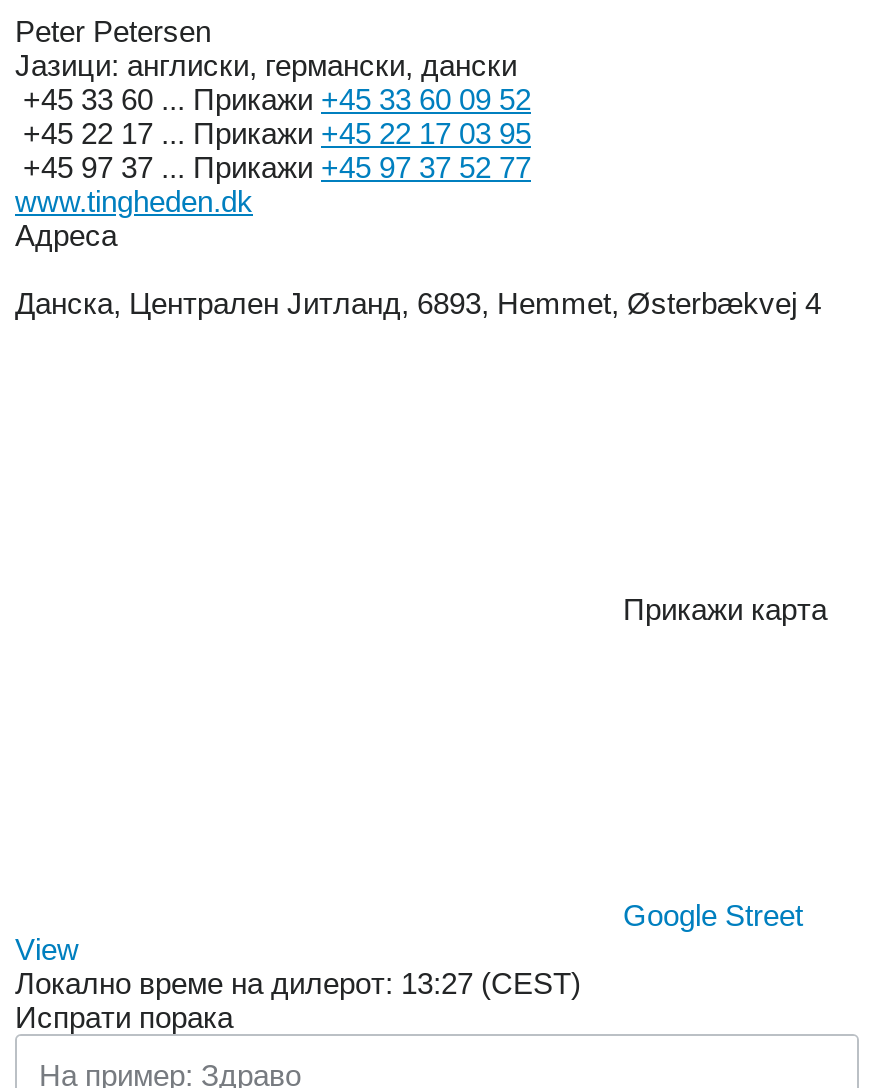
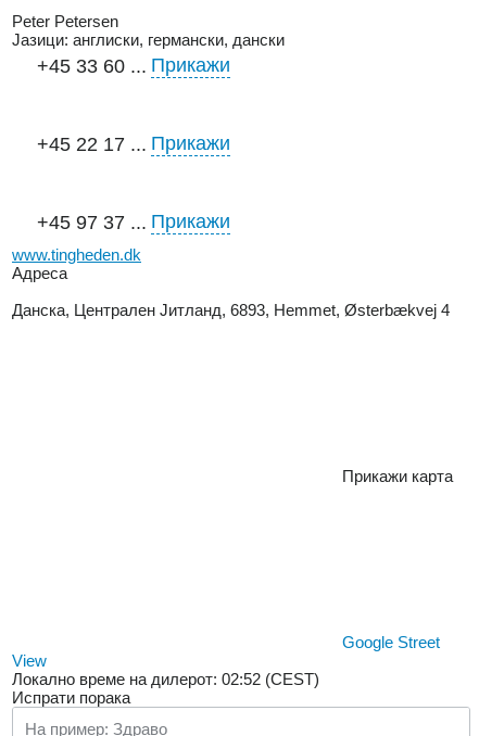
- +45 33 60 ... Прикажи +45 33 60 09 52
- +45 22 17 ... Прикажи +45 22 17 03 95
- +45 97 37 ... Прикажи +45 97 37 52 77
+ +45 33 60 ... Прикажи
+ +45 22 17 ... Прикажи
+ +45 97 37 ... Прикажи

- Локално време на дилерот: 13:27 (CEST)
+ Локално време на дилерот: 02:52 (CEST)
